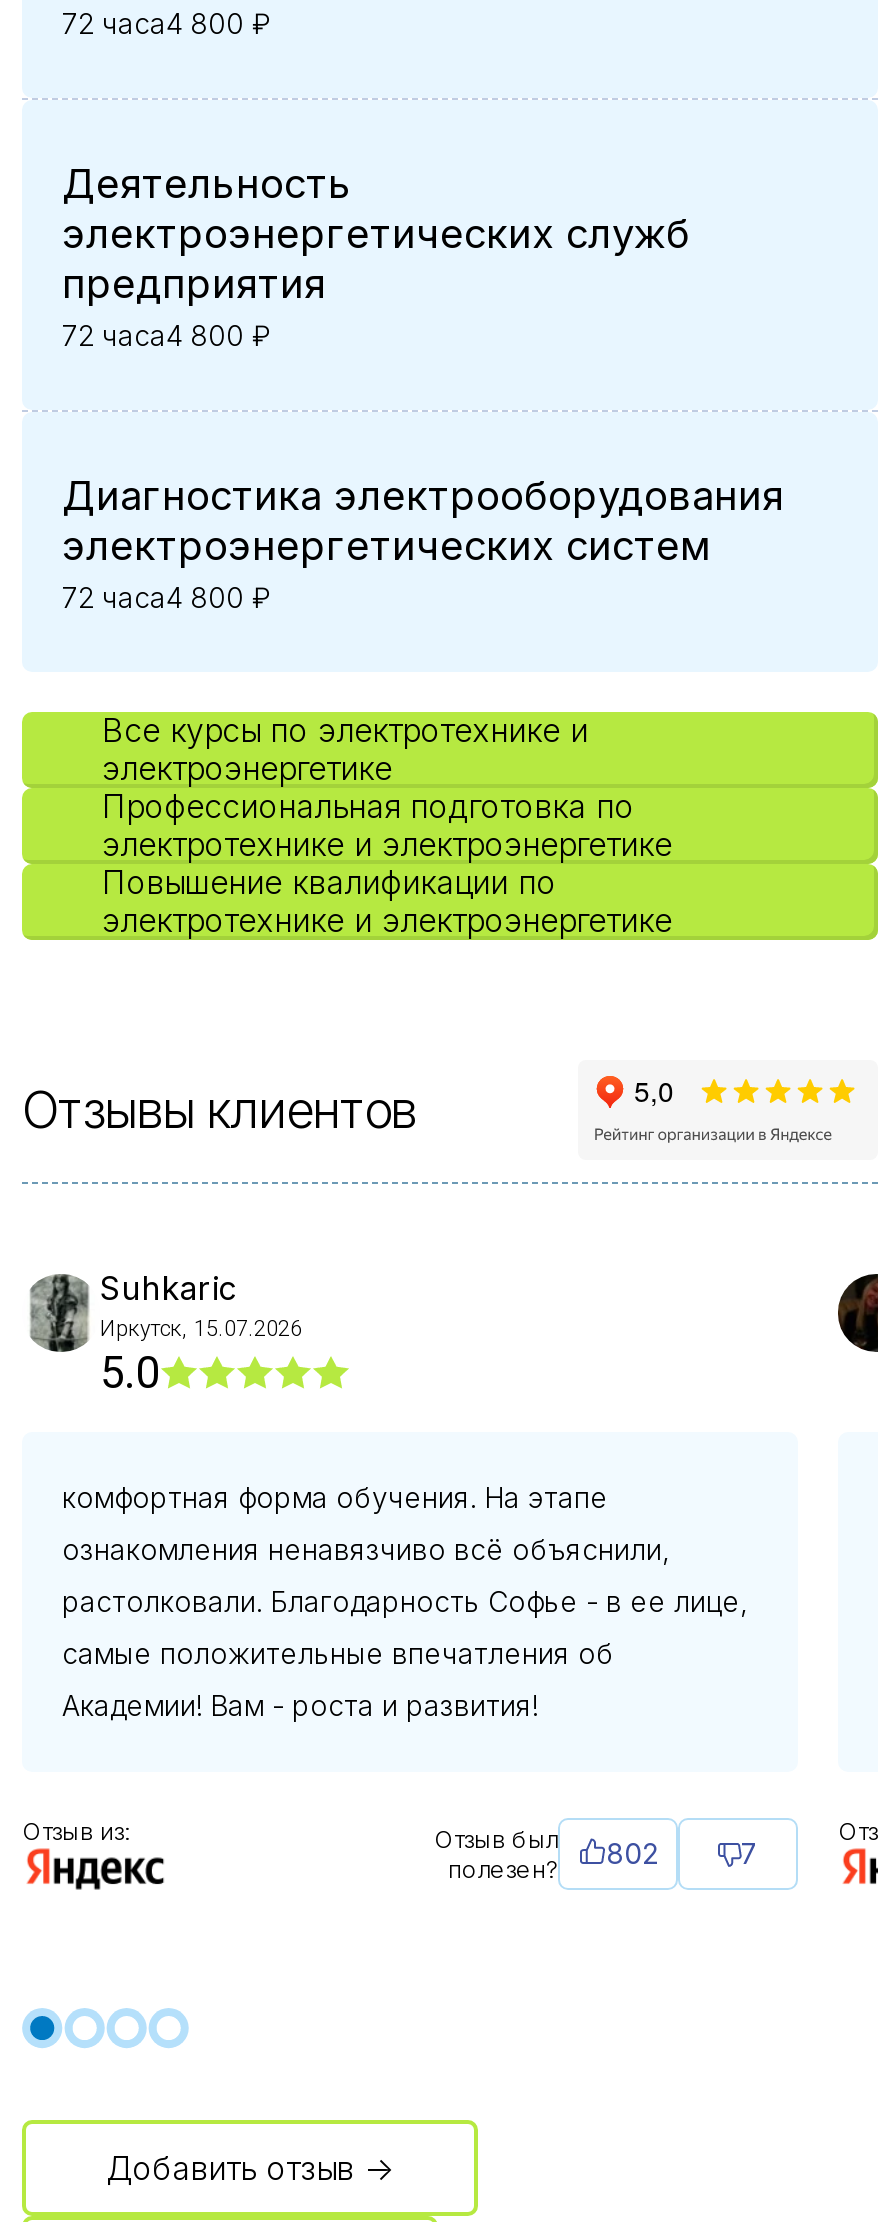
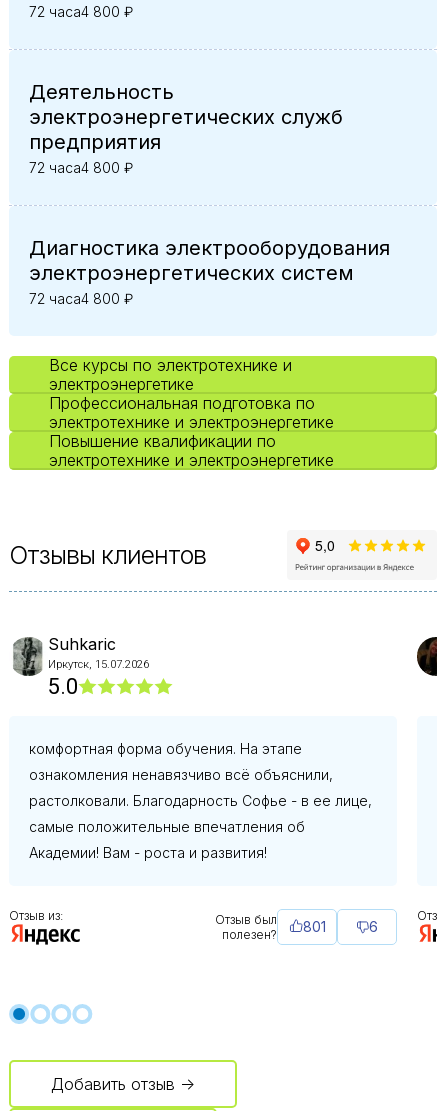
- Отзыв был полезен? 802
+ Отзыв был полезен? 801

- 7
+ 6
